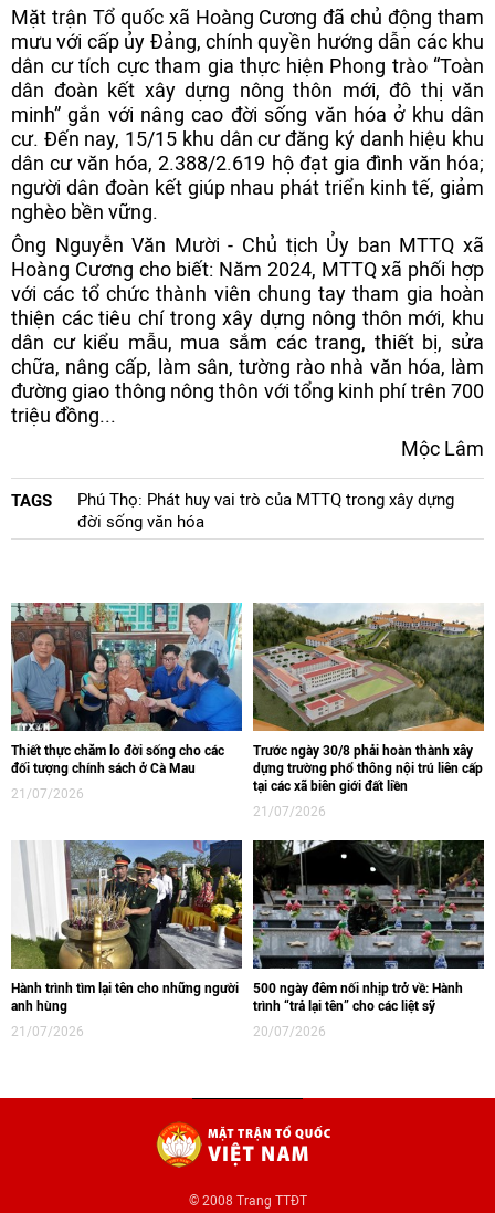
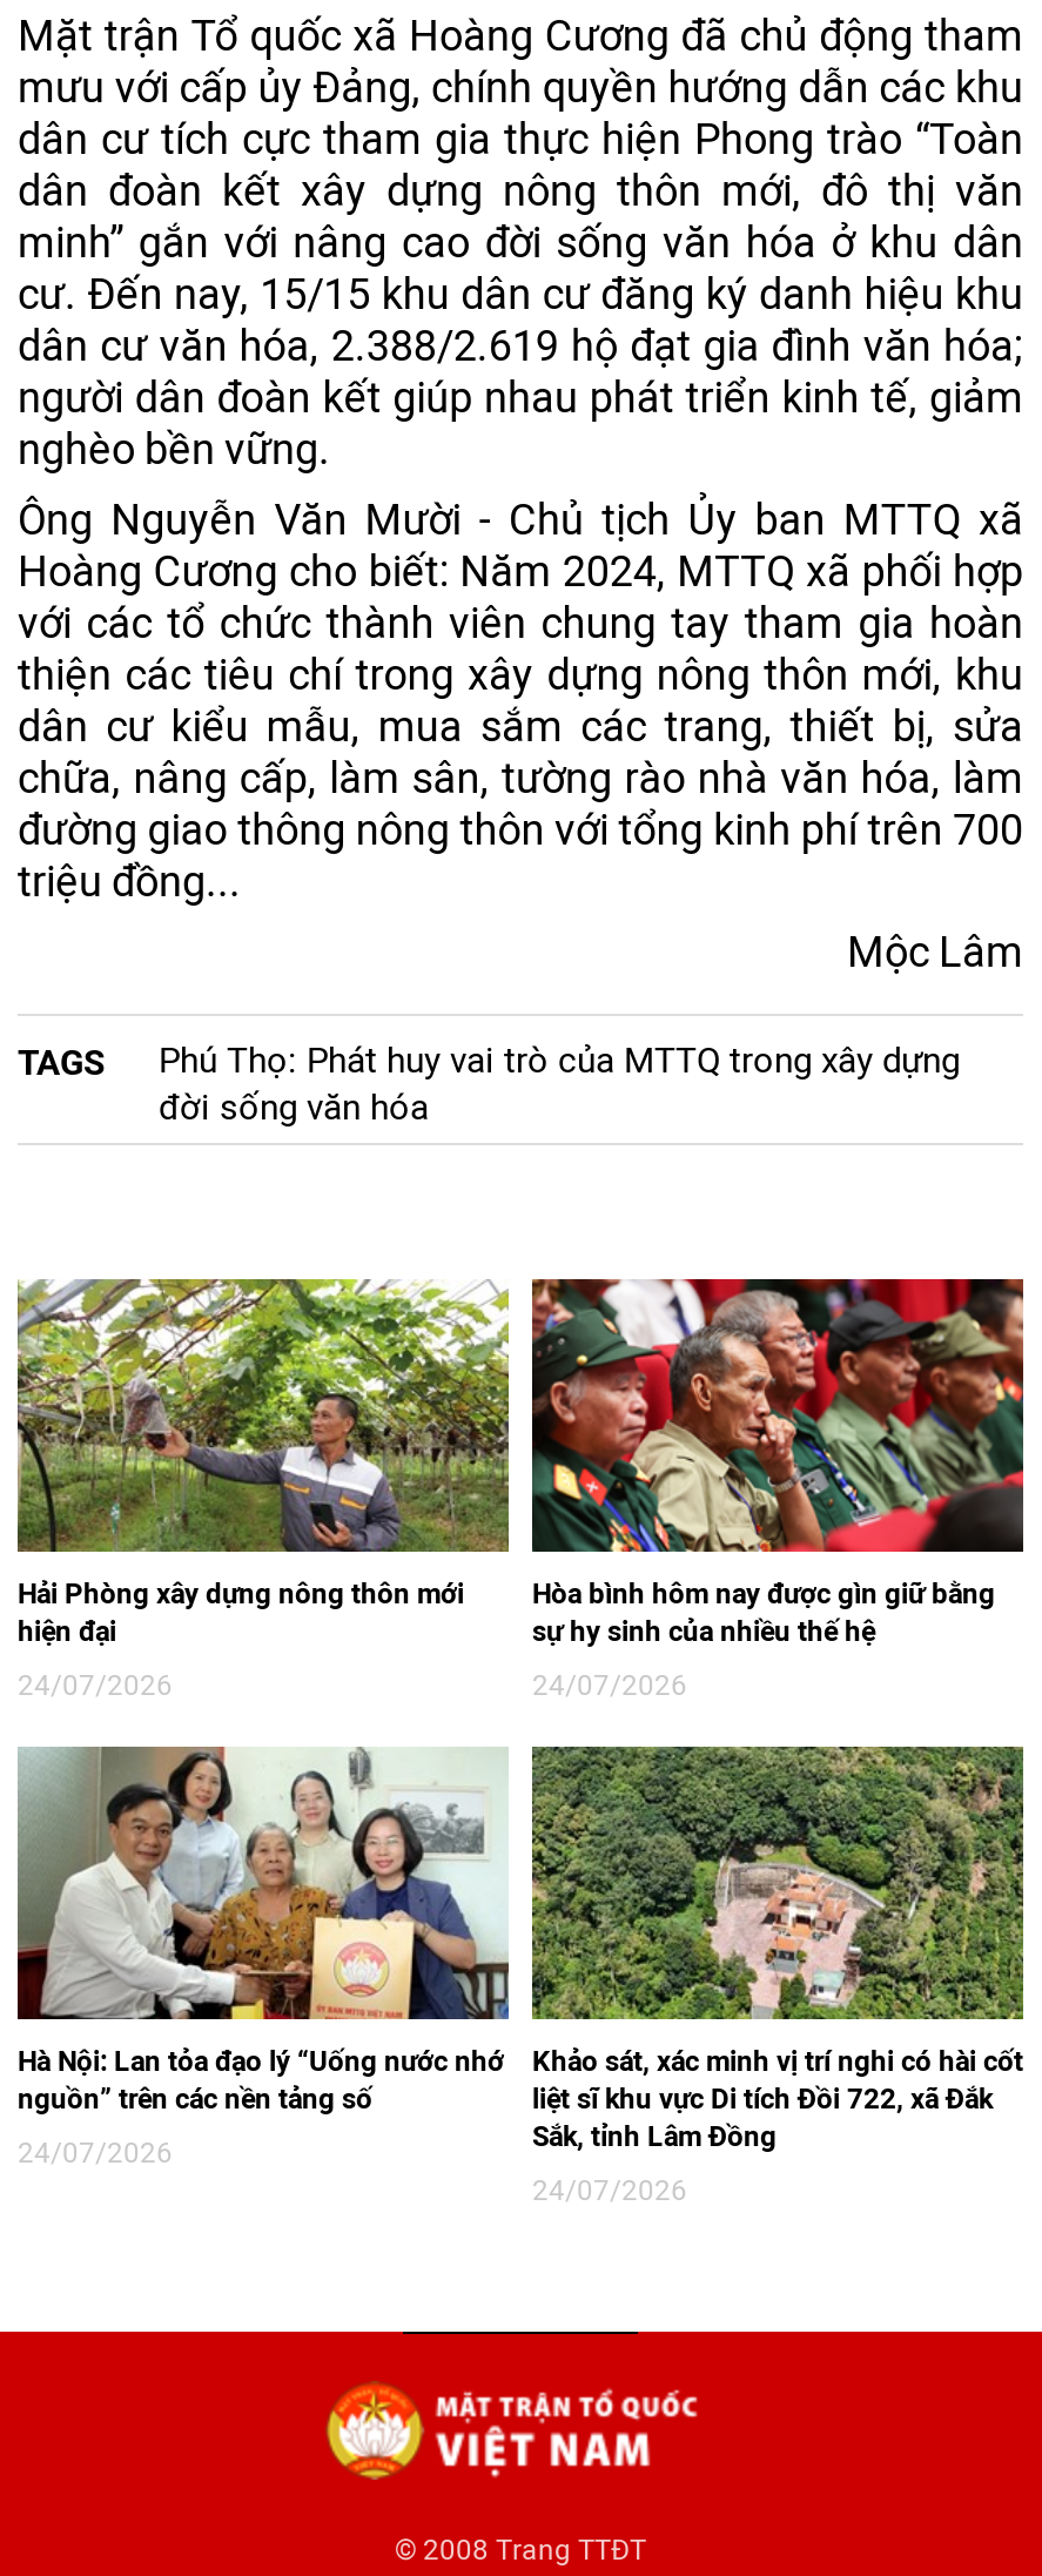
- [image]
- Thiết thực chăm lo đời sống cho các
- đối tượng chính sách ở Cà Mau
+ [image]
+ Hải Phòng xây dựng nông thôn mới
+ hiện đại

- [image]
- Trước ngày 30/8 phải hoàn thành xây
- dựng trường phổ thông nội trú liên cấp
- tại các xã biên giới đất liền
+ [image]
+ Hòa bình hôm nay được gìn giữ bằng
+ sự hy sinh của nhiều thế hệ

- 21/07/2026
+ 24/07/2026

- 21/07/2026
+ 24/07/2026

- [image]
- Hành trình tìm lại tên cho những người
- anh hùng
+ [image]
+ Hà Nội: Lan tỏa đạo lý “Uống nước nhớ
+ nguồn” trên các nền tảng số

- [image]
- 500 ngày đêm nối nhịp trở về: Hành
- trình “trả lại tên” cho các liệt sỹ
+ [image]
+ Khảo sát, xác minh vị trí nghi có hài cốt
+ liệt sĩ khu vực Di tích Đồi 722, xã Đắk
+ Sắk, tỉnh Lâm Đồng

- 21/07/2026
+ 24/07/2026

- 20/07/2026
+ 24/07/2026
